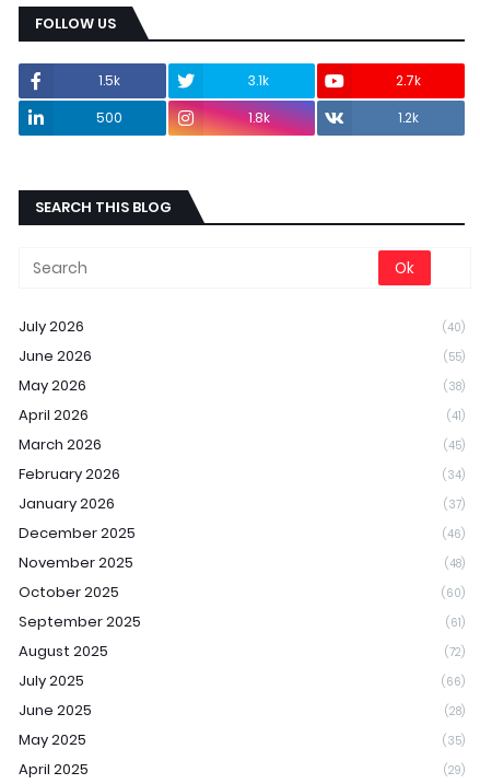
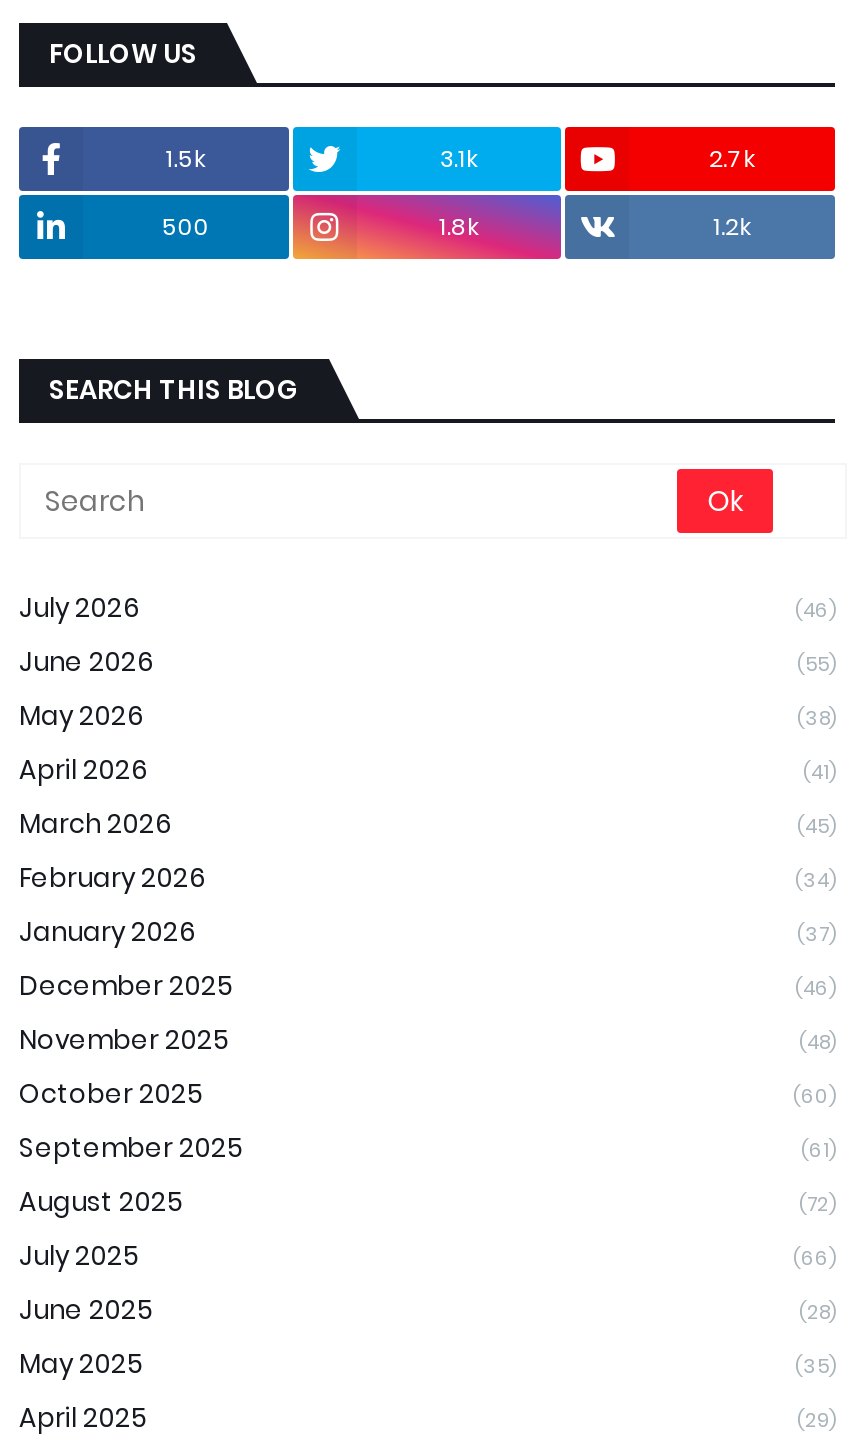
- (40)
+ (46)
